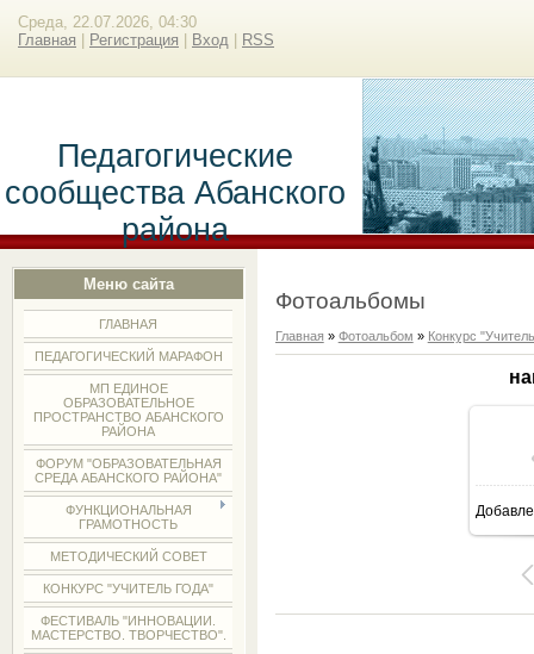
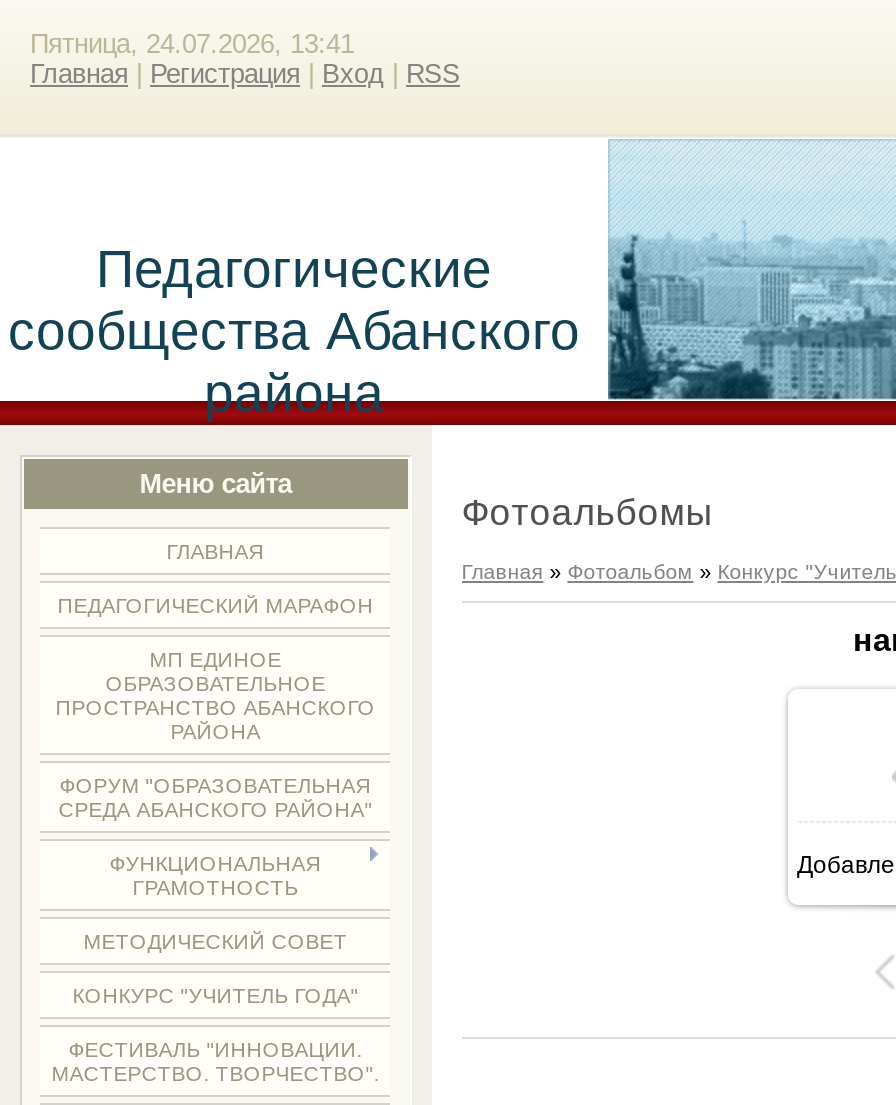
- Среда, 22.07.2026, 04:30
+ Пятница, 24.07.2026, 13:41
